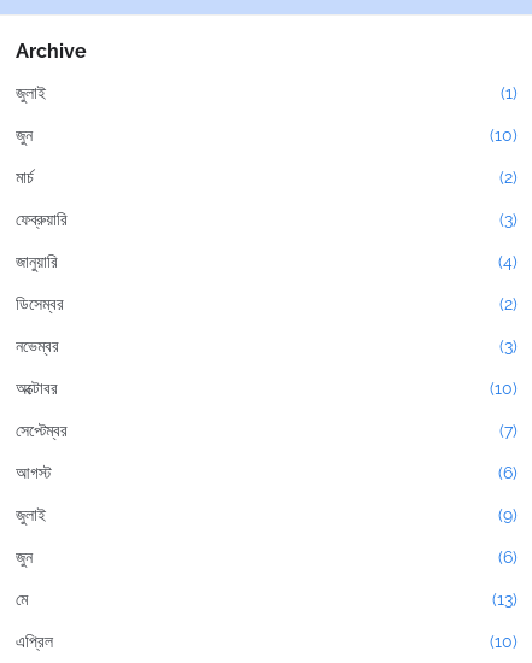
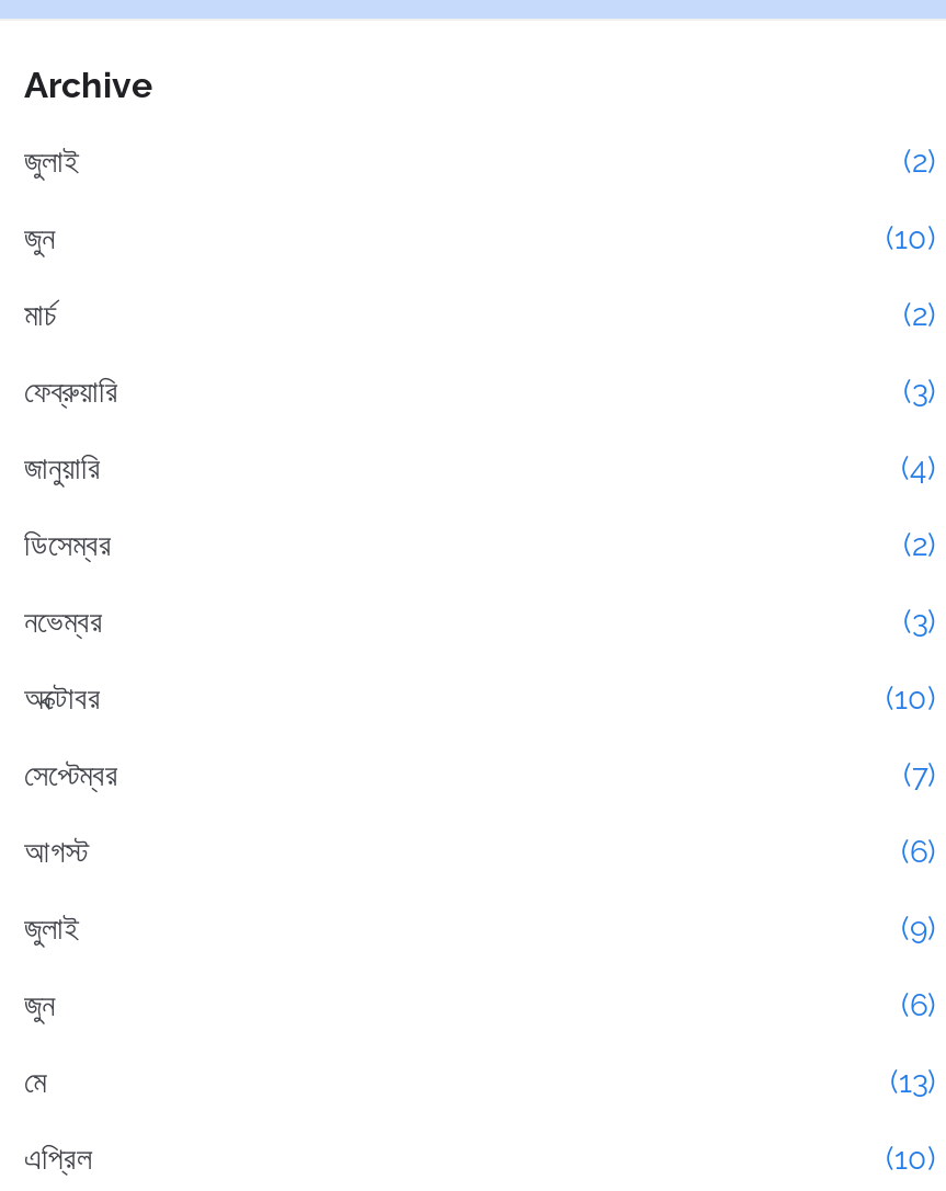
- (1)
+ (2)
